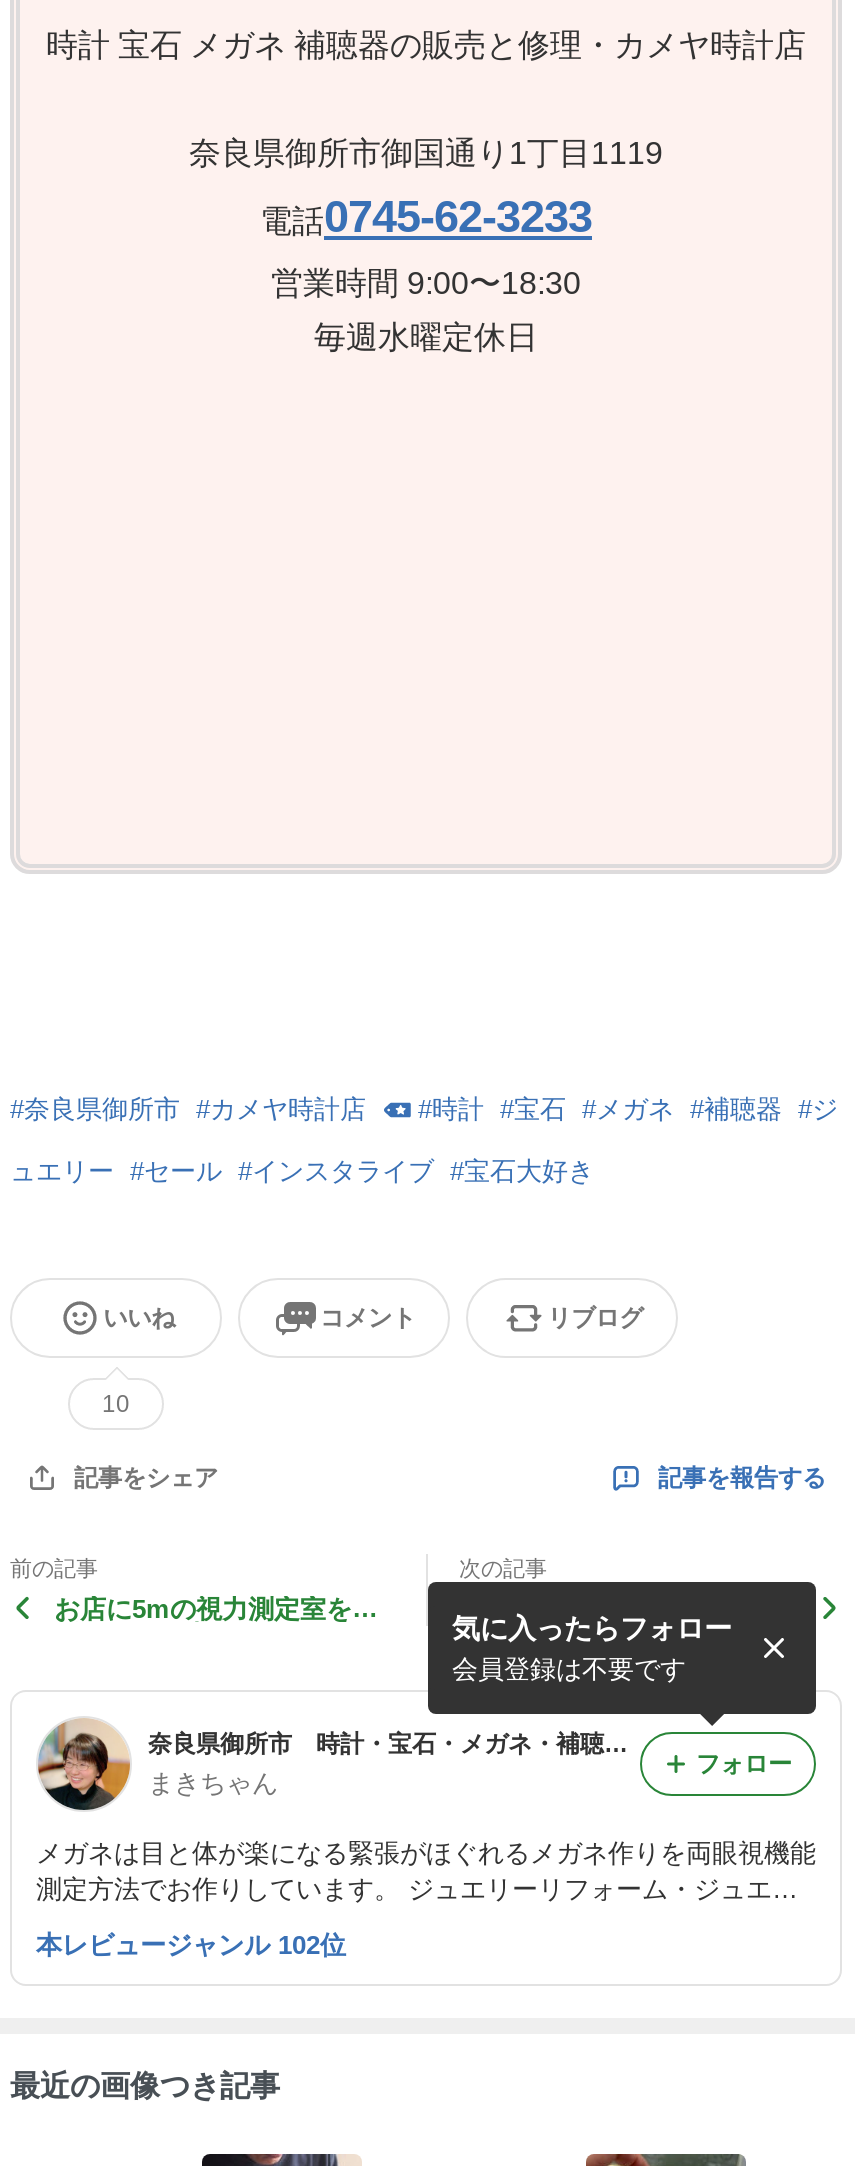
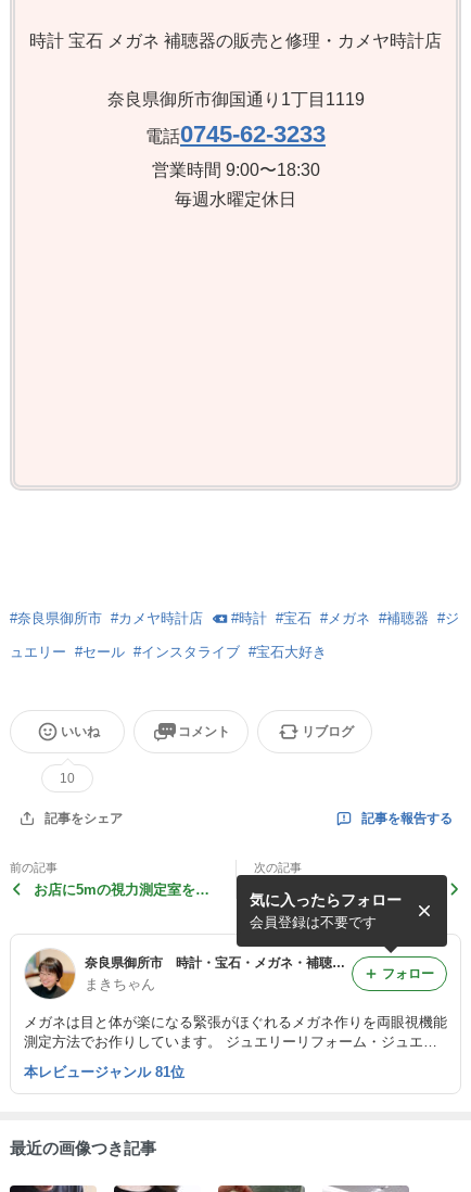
- 本レビュージャンル 102位
+ 本レビュージャンル 81位
